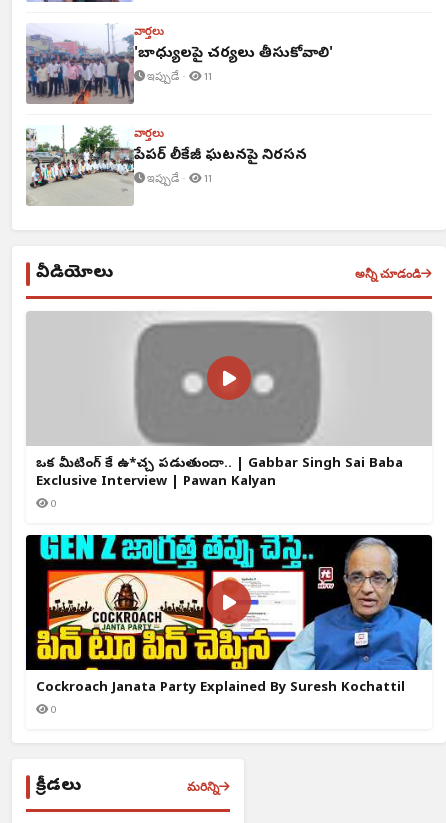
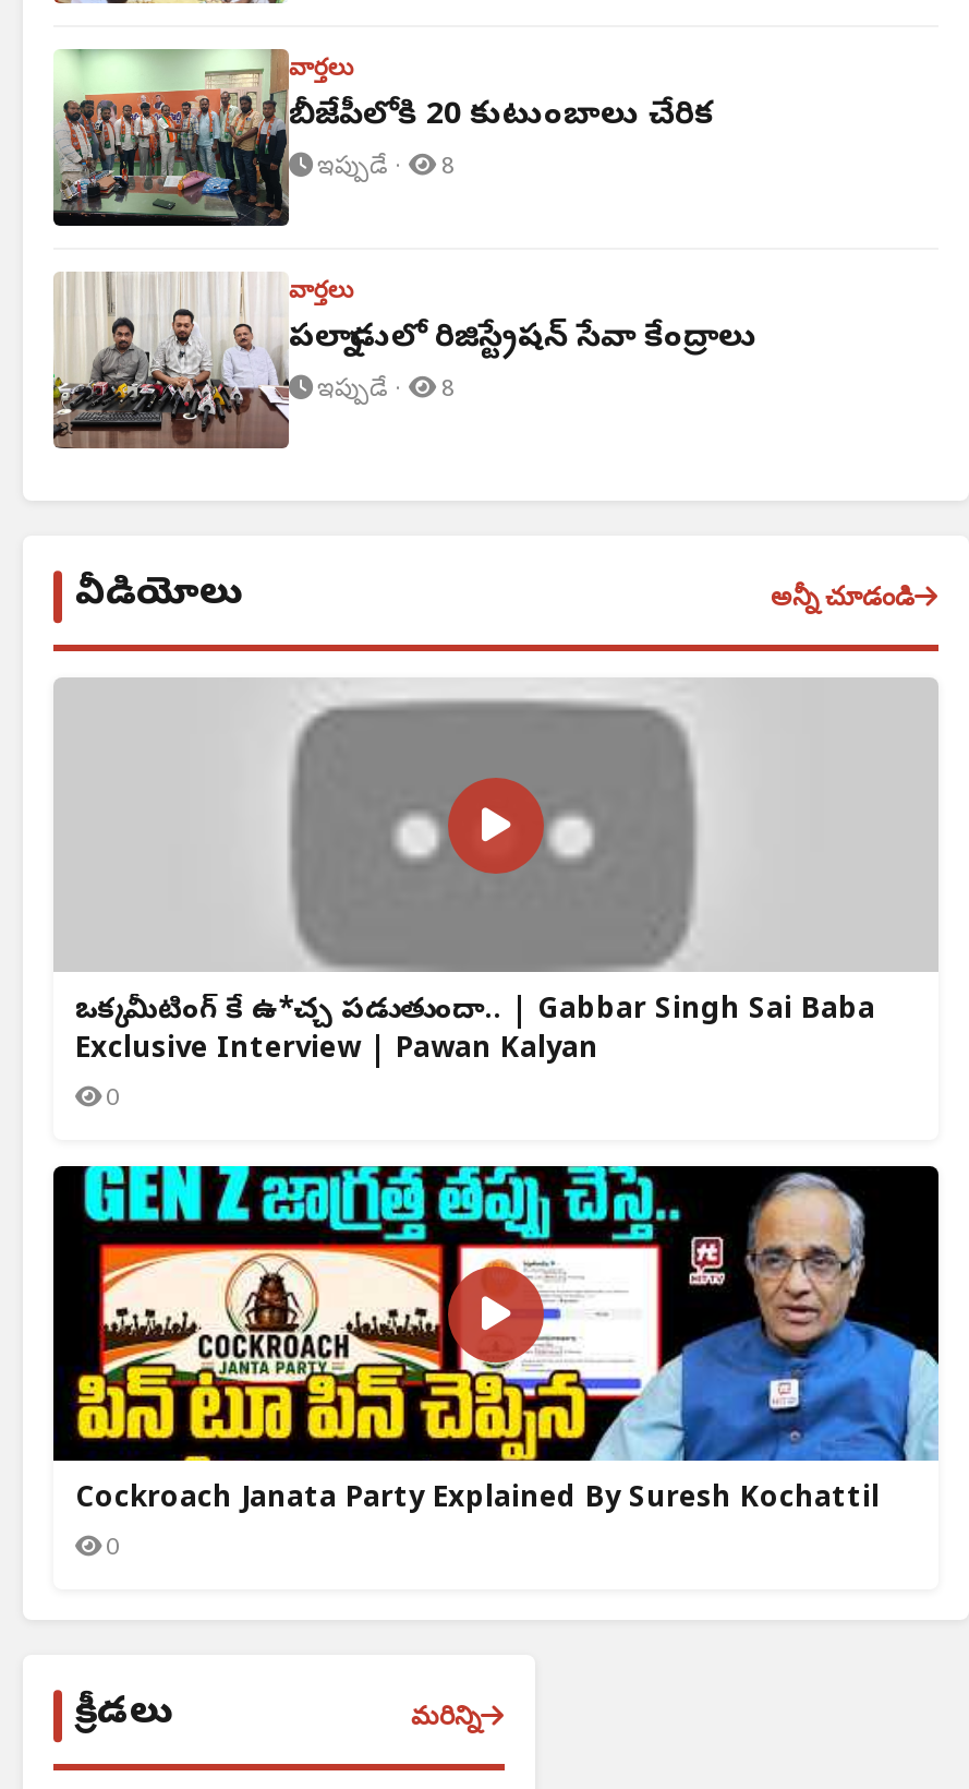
- [image]
- 'బాధ్యులపై చర్యలు తీసుకోవాలి'
+ [image]
+ బీజేపీలోకి 20 కుటుంబాలు చేరిక

- ఇప్పుడే · 11
+ ఇప్పుడే · 8

- [image]
- పేపర్ లీకేజీ ఘటనపై నిరసన
+ [image]
+ పల్నాడులో రిజిస్ట్రేషన్ సేవా కేంద్రాలు

- ఇప్పుడే · 11
+ ఇప్పుడే · 8
